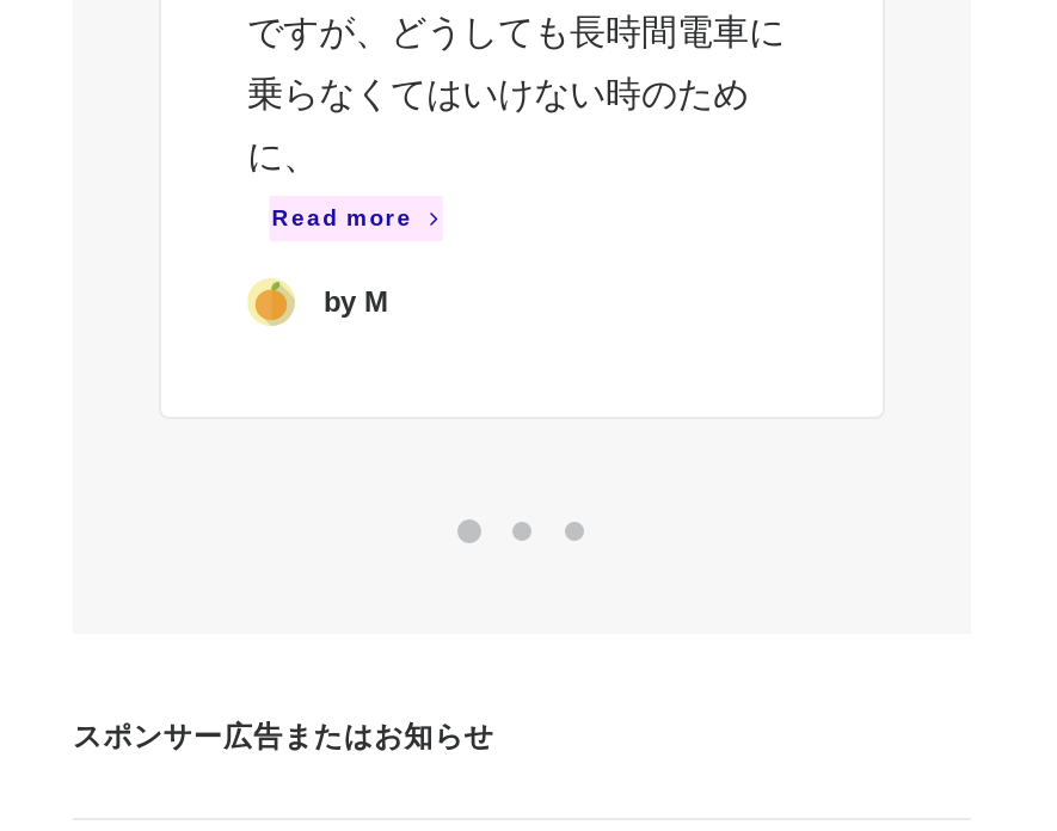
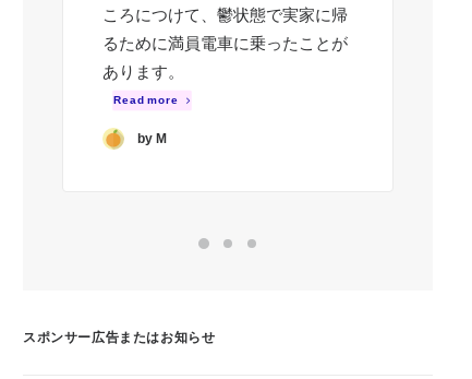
- ですが、どうしても長時間電車に
+ ころにつけて、鬱状態で実家に帰

- 乗らなくてはいけない時のため
+ るために満員電車に乗ったことが

- に、
+ あります。
